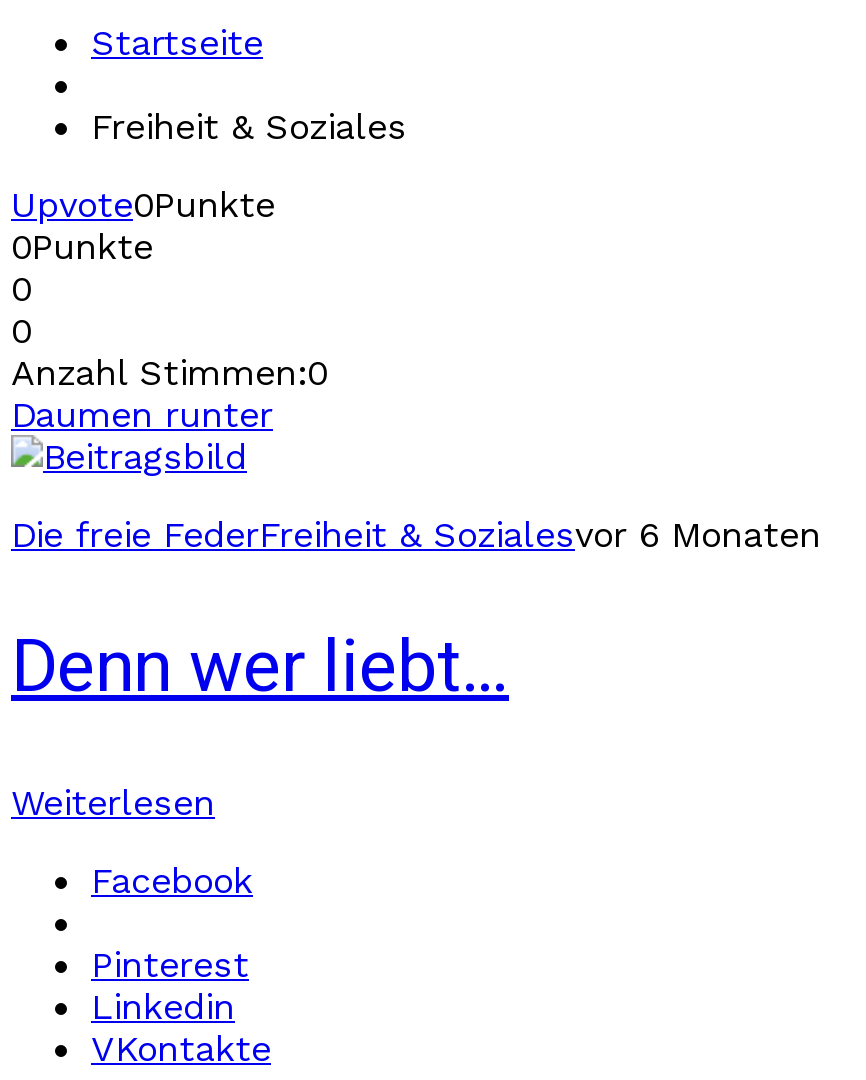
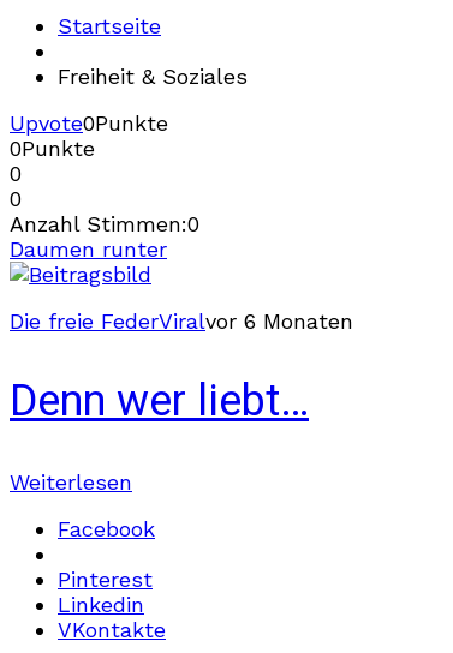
- Die freie FederFreiheit & Sozialesvor 6 Monaten
+ Die freie FederViralvor 6 Monaten
